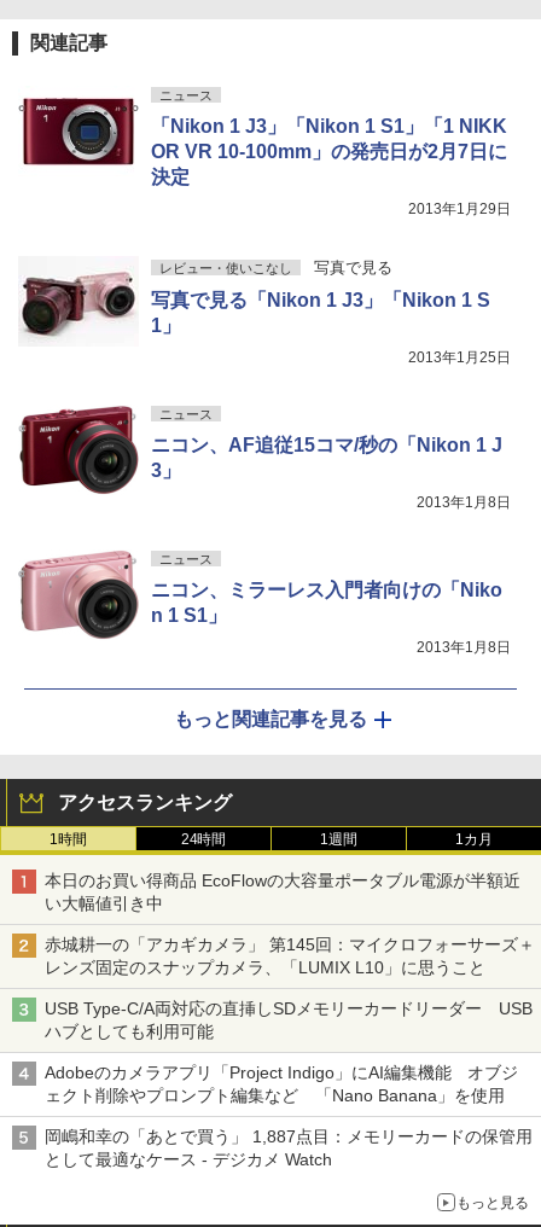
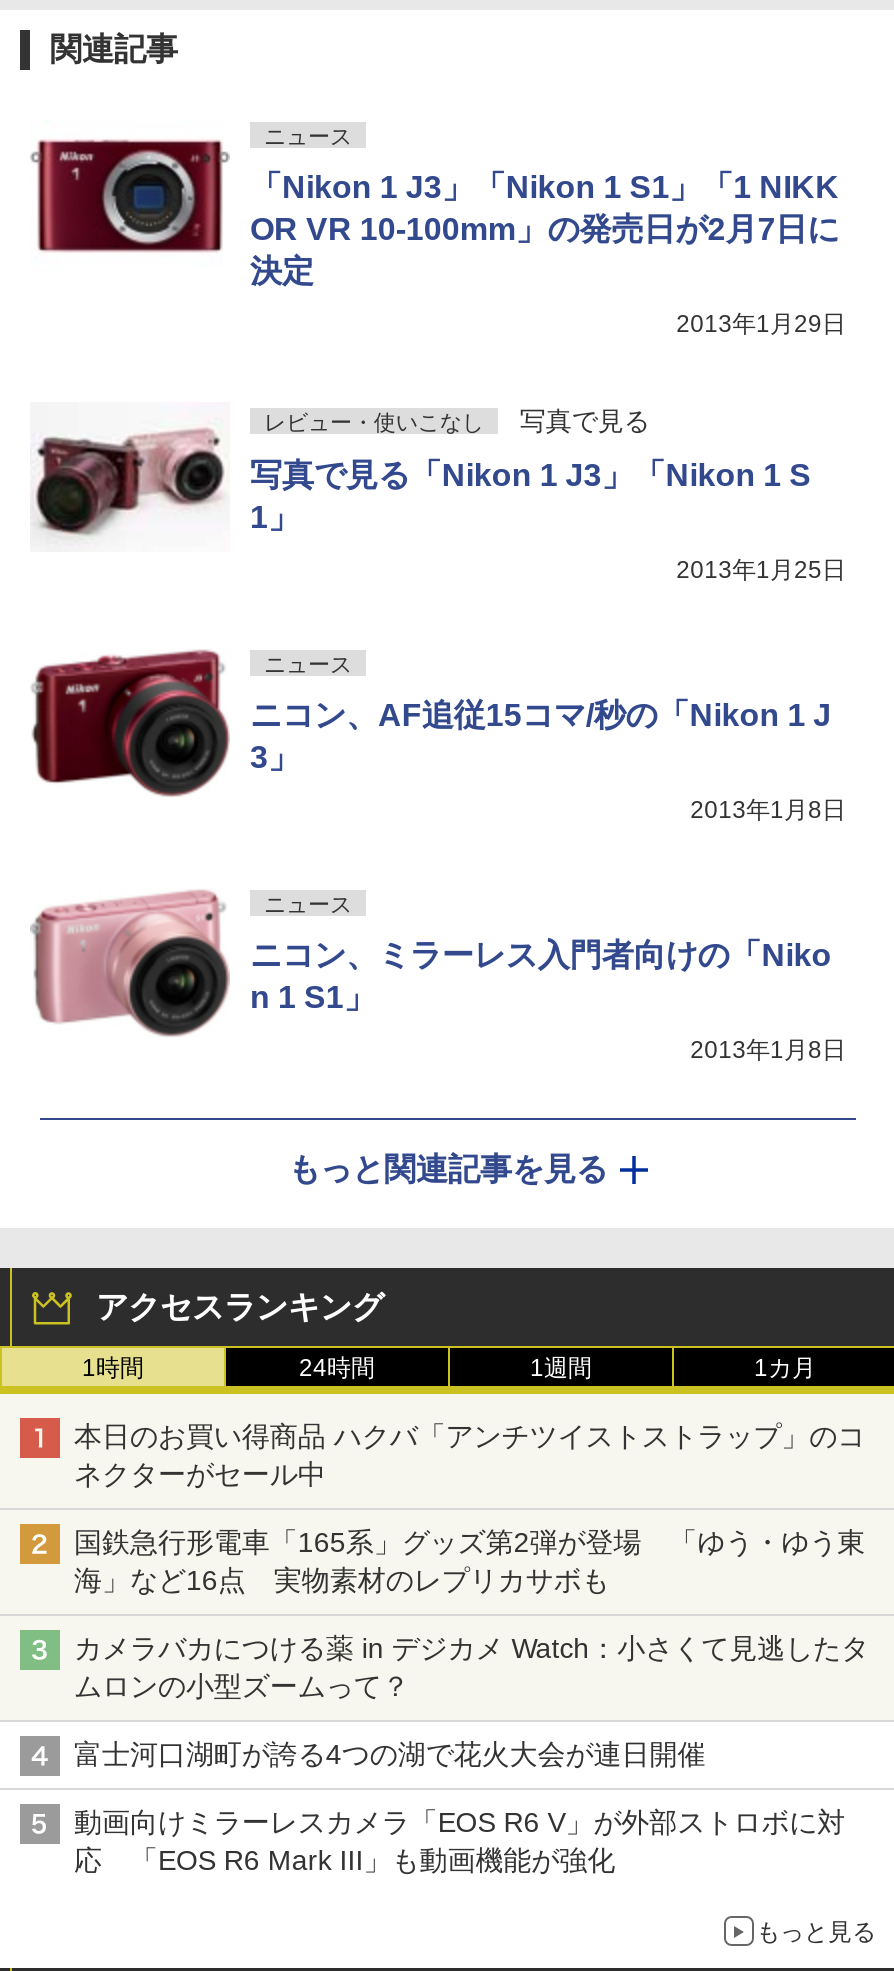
- 本日のお買い得商品 EcoFlowの大容量ポータブル電源が半額近
- い大幅値引き中
+ 本日のお買い得商品 ハクバ「アンチツイストストラップ」のコ
+ ネクターがセール中

- 赤城耕一の「アカギカメラ」 第145回：マイクロフォーサーズ＋
- レンズ固定のスナップカメラ、「LUMIX L10」に思うこと
+ 国鉄急行形電車「165系」グッズ第2弾が登場 「ゆう・ゆう東
+ 海」など16点 実物素材のレプリカサボも

- USB Type-C/A両対応の直挿しSDメモリーカードリーダー USB
- ハブとしても利用可能
+ カメラバカにつける薬 in デジカメ Watch：小さくて見逃したタ
+ ムロンの小型ズームって？

- Adobeのカメラアプリ「Project Indigo」にAI編集機能 オブジ
- ェクト削除やプロンプト編集など 「Nano Banana」を使用
+ 富士河口湖町が誇る4つの湖で花火大会が連日開催

- 岡嶋和幸の「あとで買う」 1,887点目：メモリーカードの保管用
- として最適なケース - デジカメ Watch
+ 動画向けミラーレスカメラ「EOS R6 V」が外部ストロボに対
+ 応 「EOS R6 Mark III」も動画機能が強化
